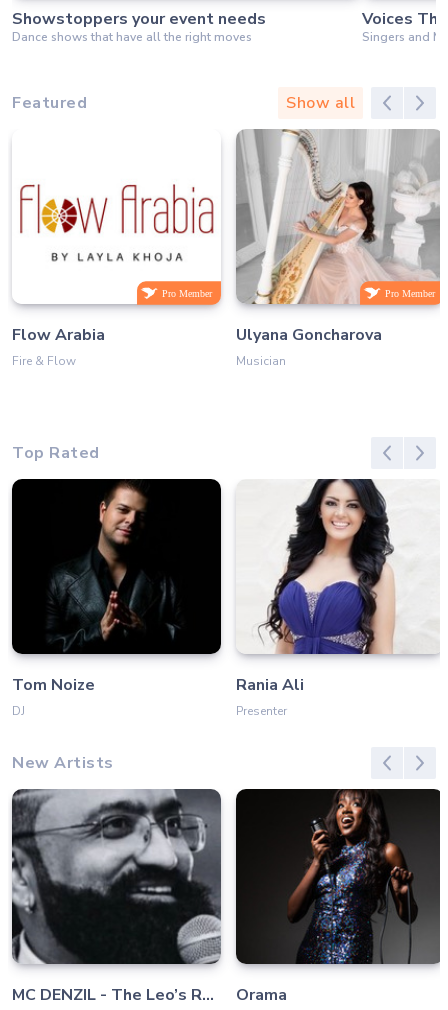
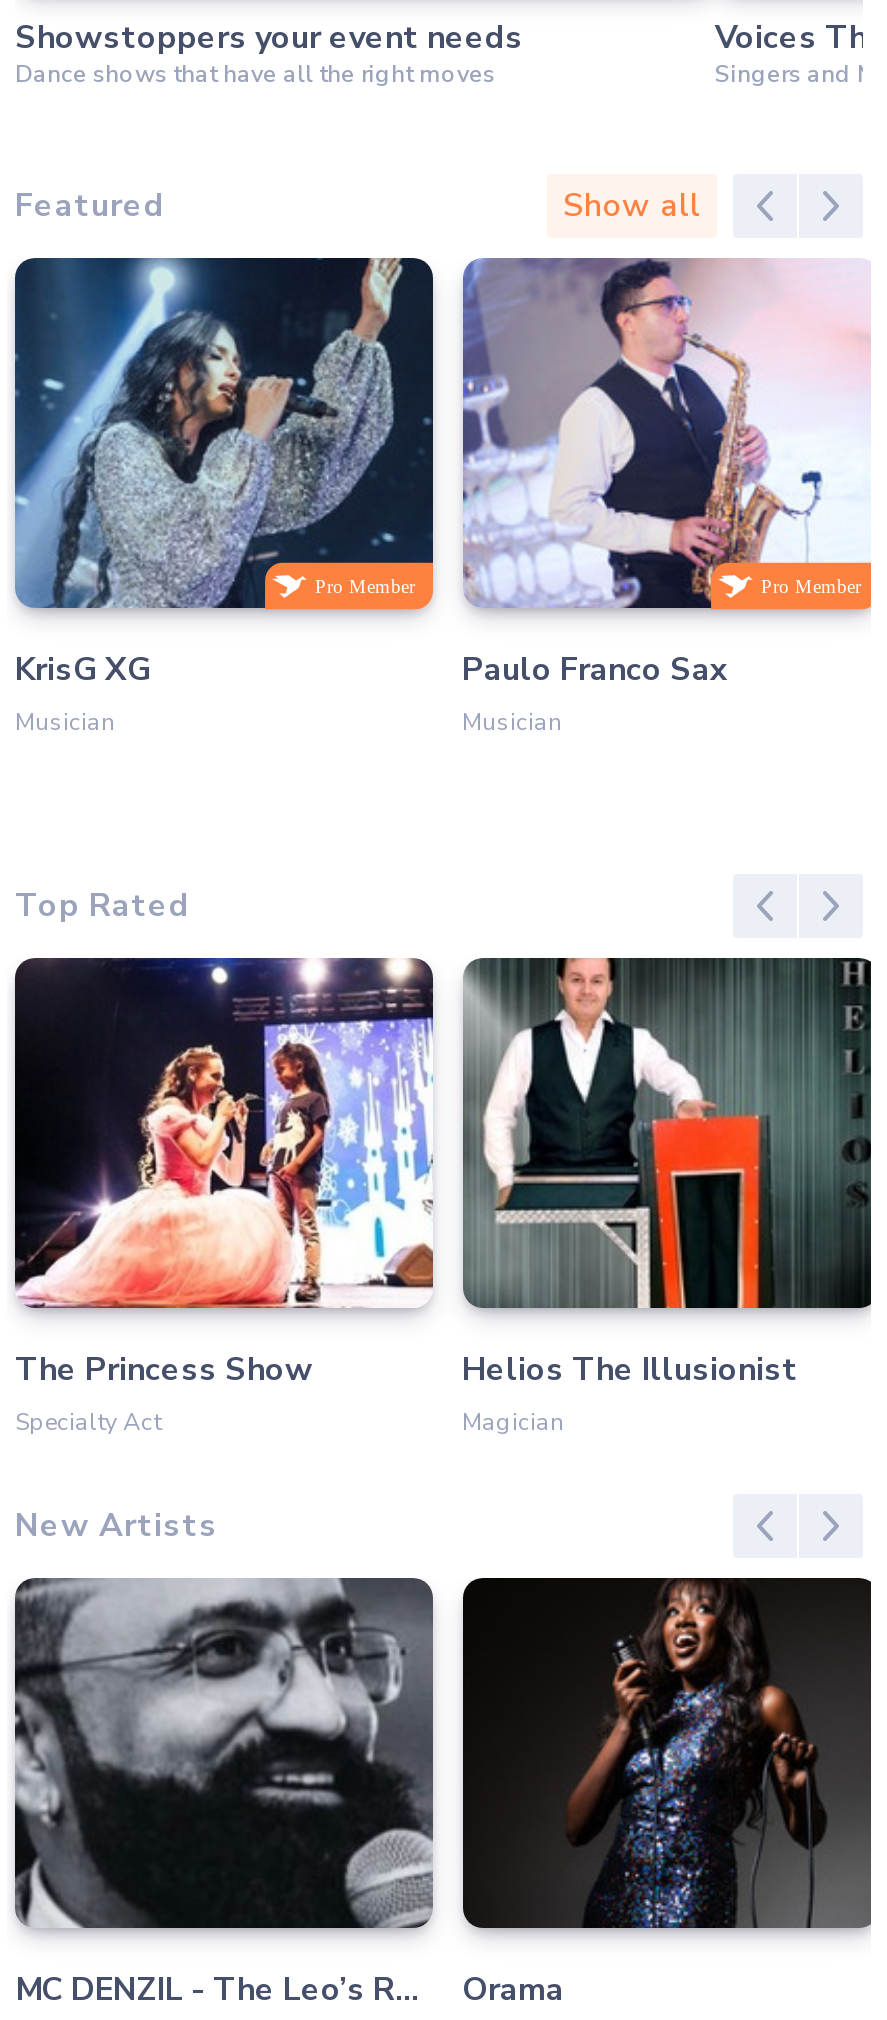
- [image]
- Flow Arabia
- Fire & Flow
+ [image]
+ KrisG XG
+ Musician

- [image]
- Ulyana Goncharova
+ [image]
+ Paulo Franco Sax

- [image]
- Tom Noize
- DJ
+ [image]
+ The Princess Show
+ Specialty Act

- [image]
- Rania Ali
- Presenter
+ [image]
+ Helios The Illusionist
+ Magician
